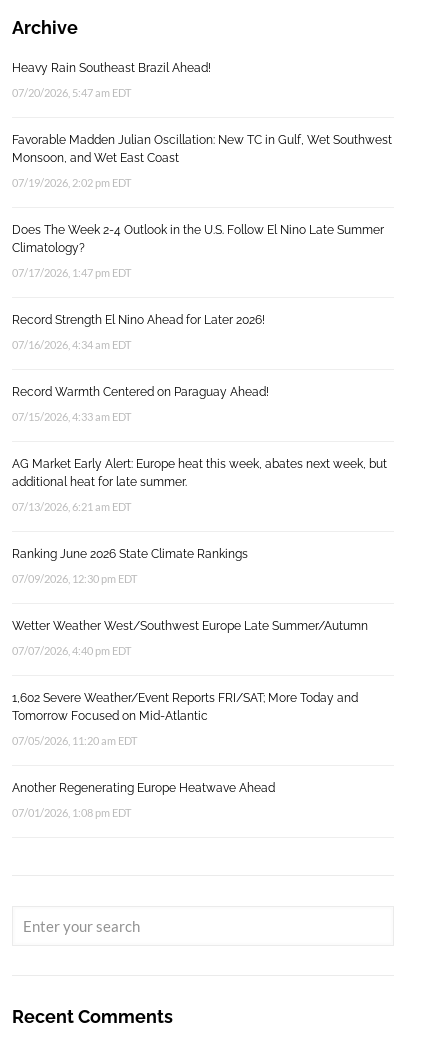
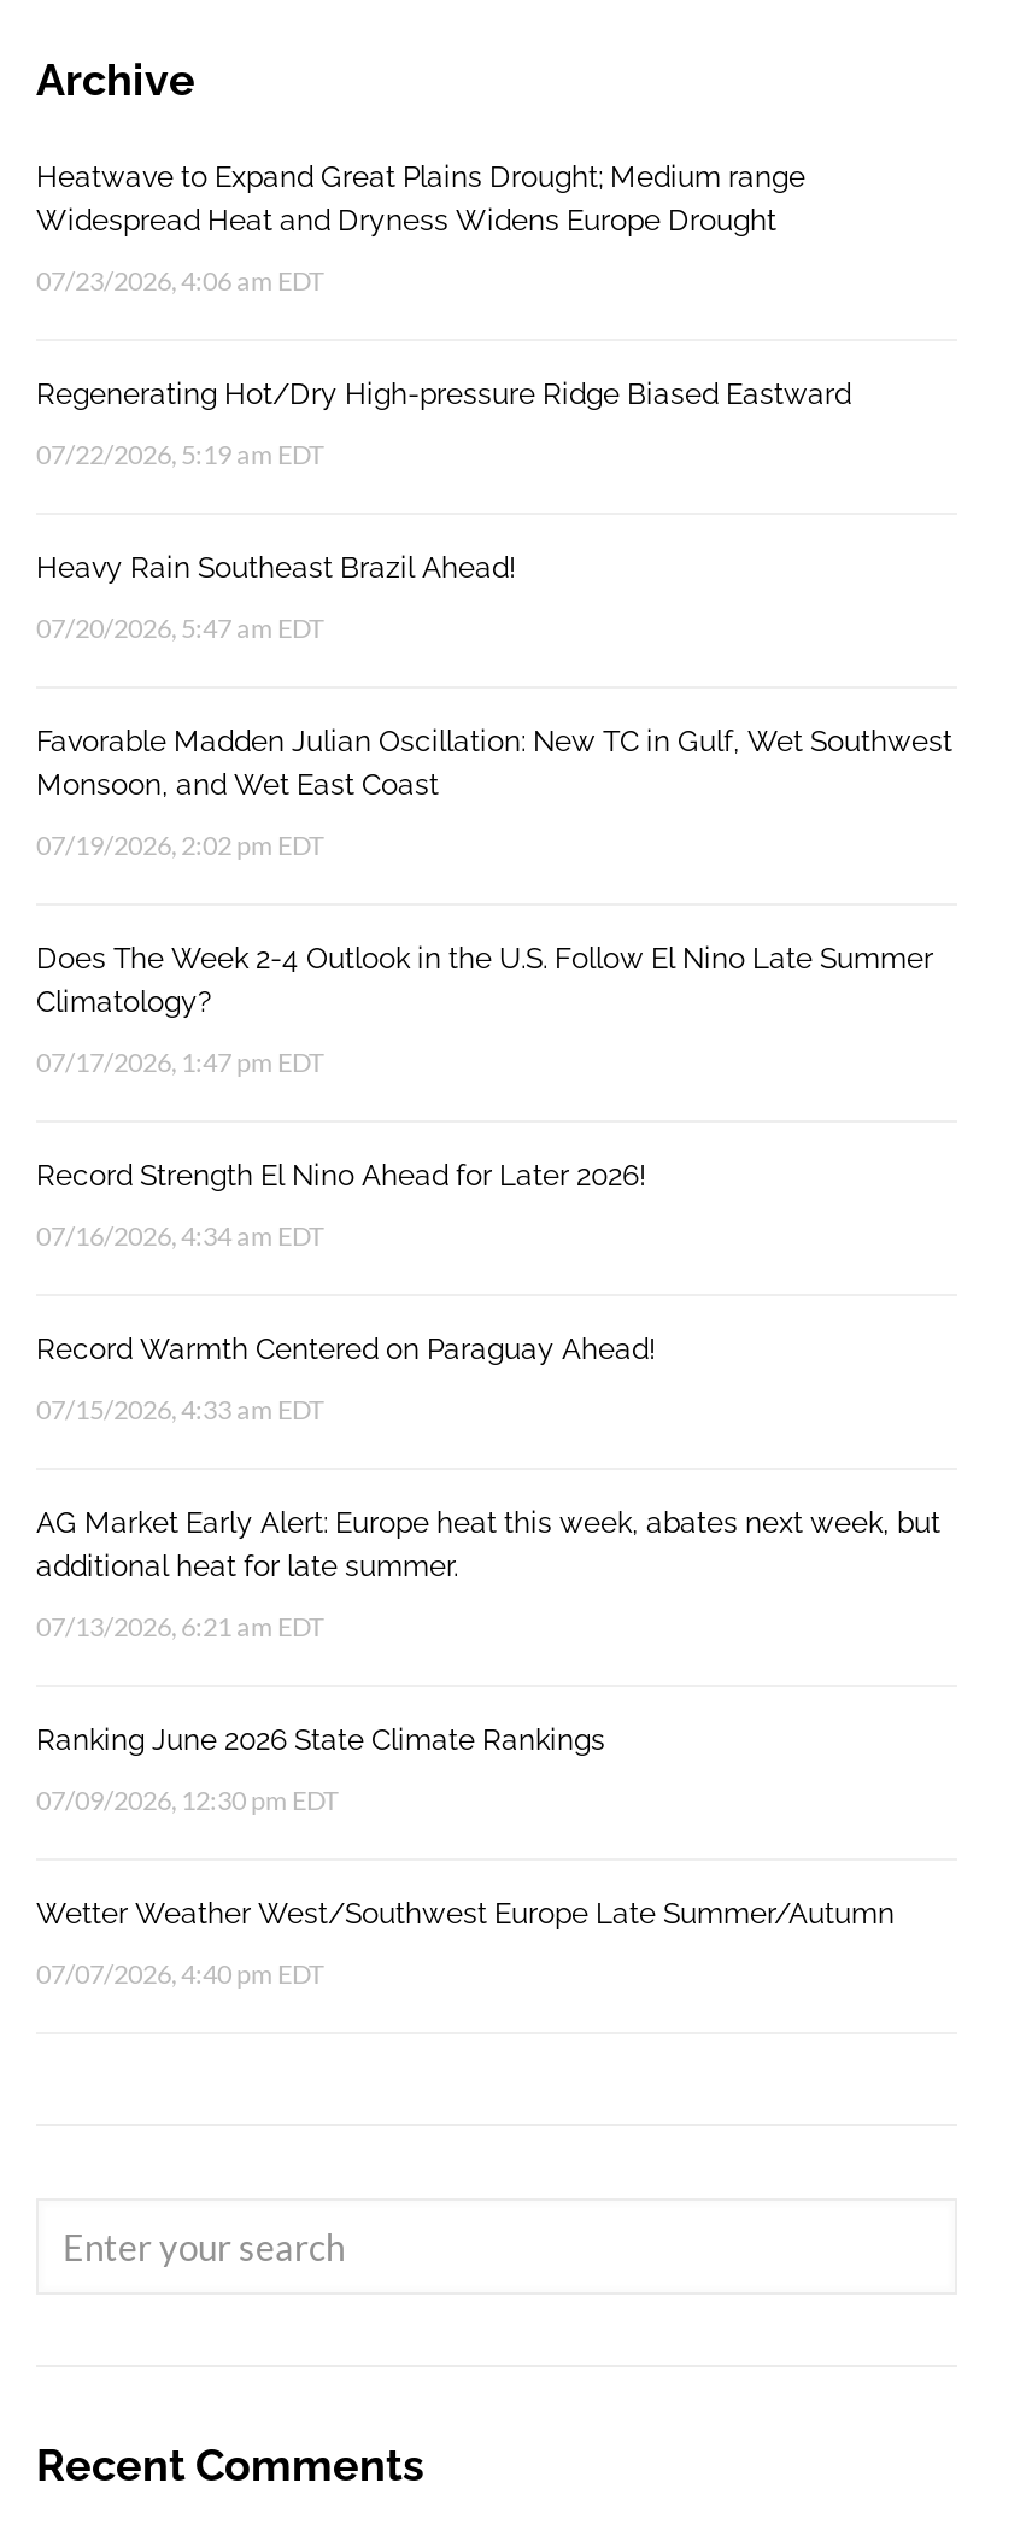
+ Heatwave to Expand Great Plains Drought; Medium range
+ Widespread Heat and Dryness Widens Europe Drought
+ 07/23/2026, 4:06 am EDT
+ Regenerating Hot/Dry High-pressure Ridge Biased Eastward
+ 07/22/2026, 5:19 am EDT

moved down: Heavy Rain Southeast Brazil Ahead! | 07/20/2026, 5:47 am EDT | Favorable Madden Julian Oscillation: New TC in Gulf, Wet Southwest | ... | Wetter Weather West/Southwest Europe Late Summer/Autumn | 07/07/2026, 4:40 pm EDT

- 1,602 Severe Weather/Event Reports FRI/SAT; More Today and
- Tomorrow Focused on Mid-Atlantic
- 07/05/2026, 11:20 am EDT
- Another Regenerating Europe Heatwave Ahead
- 07/01/2026, 1:08 pm EDT
